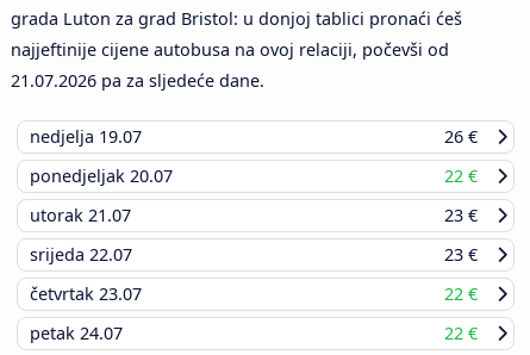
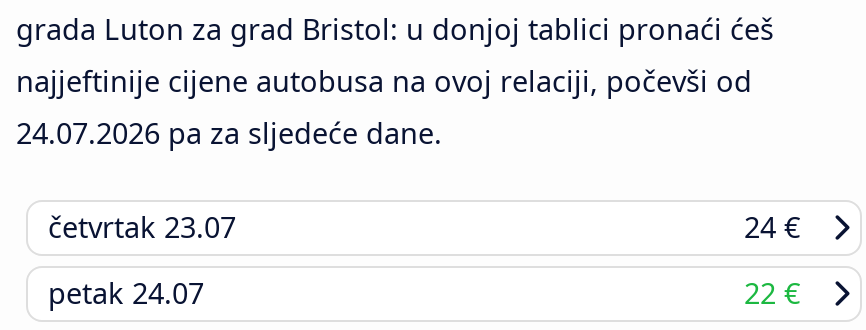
- 21.07.2026 pa za sljedeće dane.
- nedjelja 19.07
- 26 €
- ponedjeljak 20.07
- 22 €
- utorak 21.07
- 23 €
- srijeda 22.07
- 23 €
+ 24.07.2026 pa za sljedeće dane.

- 22 €
+ 24 €
